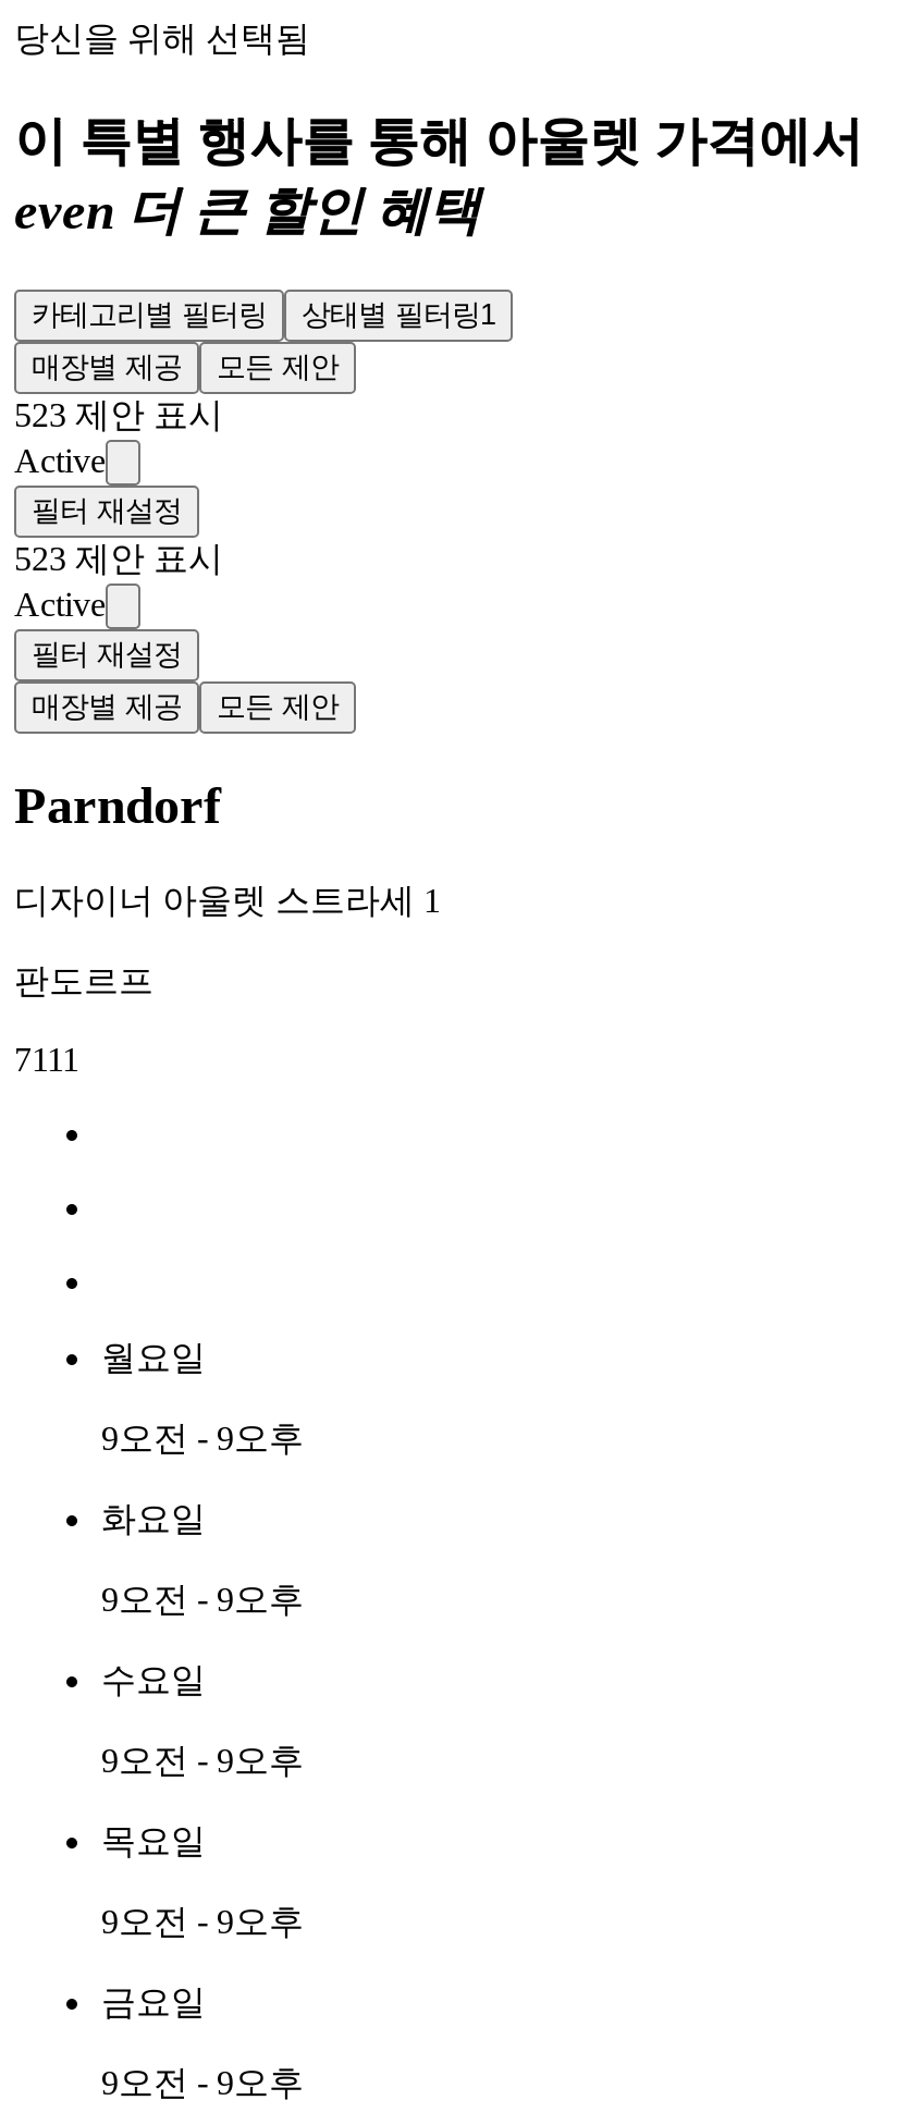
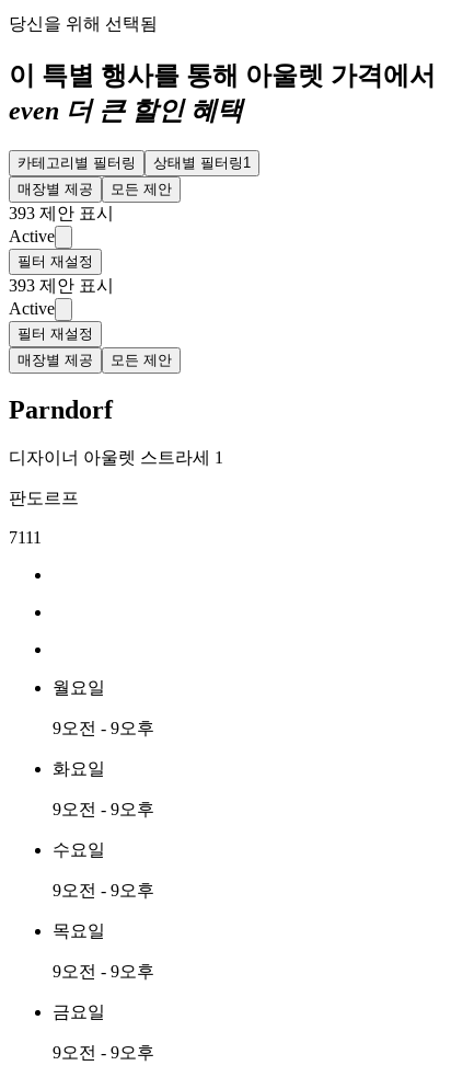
- 523 제안 표시
+ 393 제안 표시

- 523 제안 표시
+ 393 제안 표시
